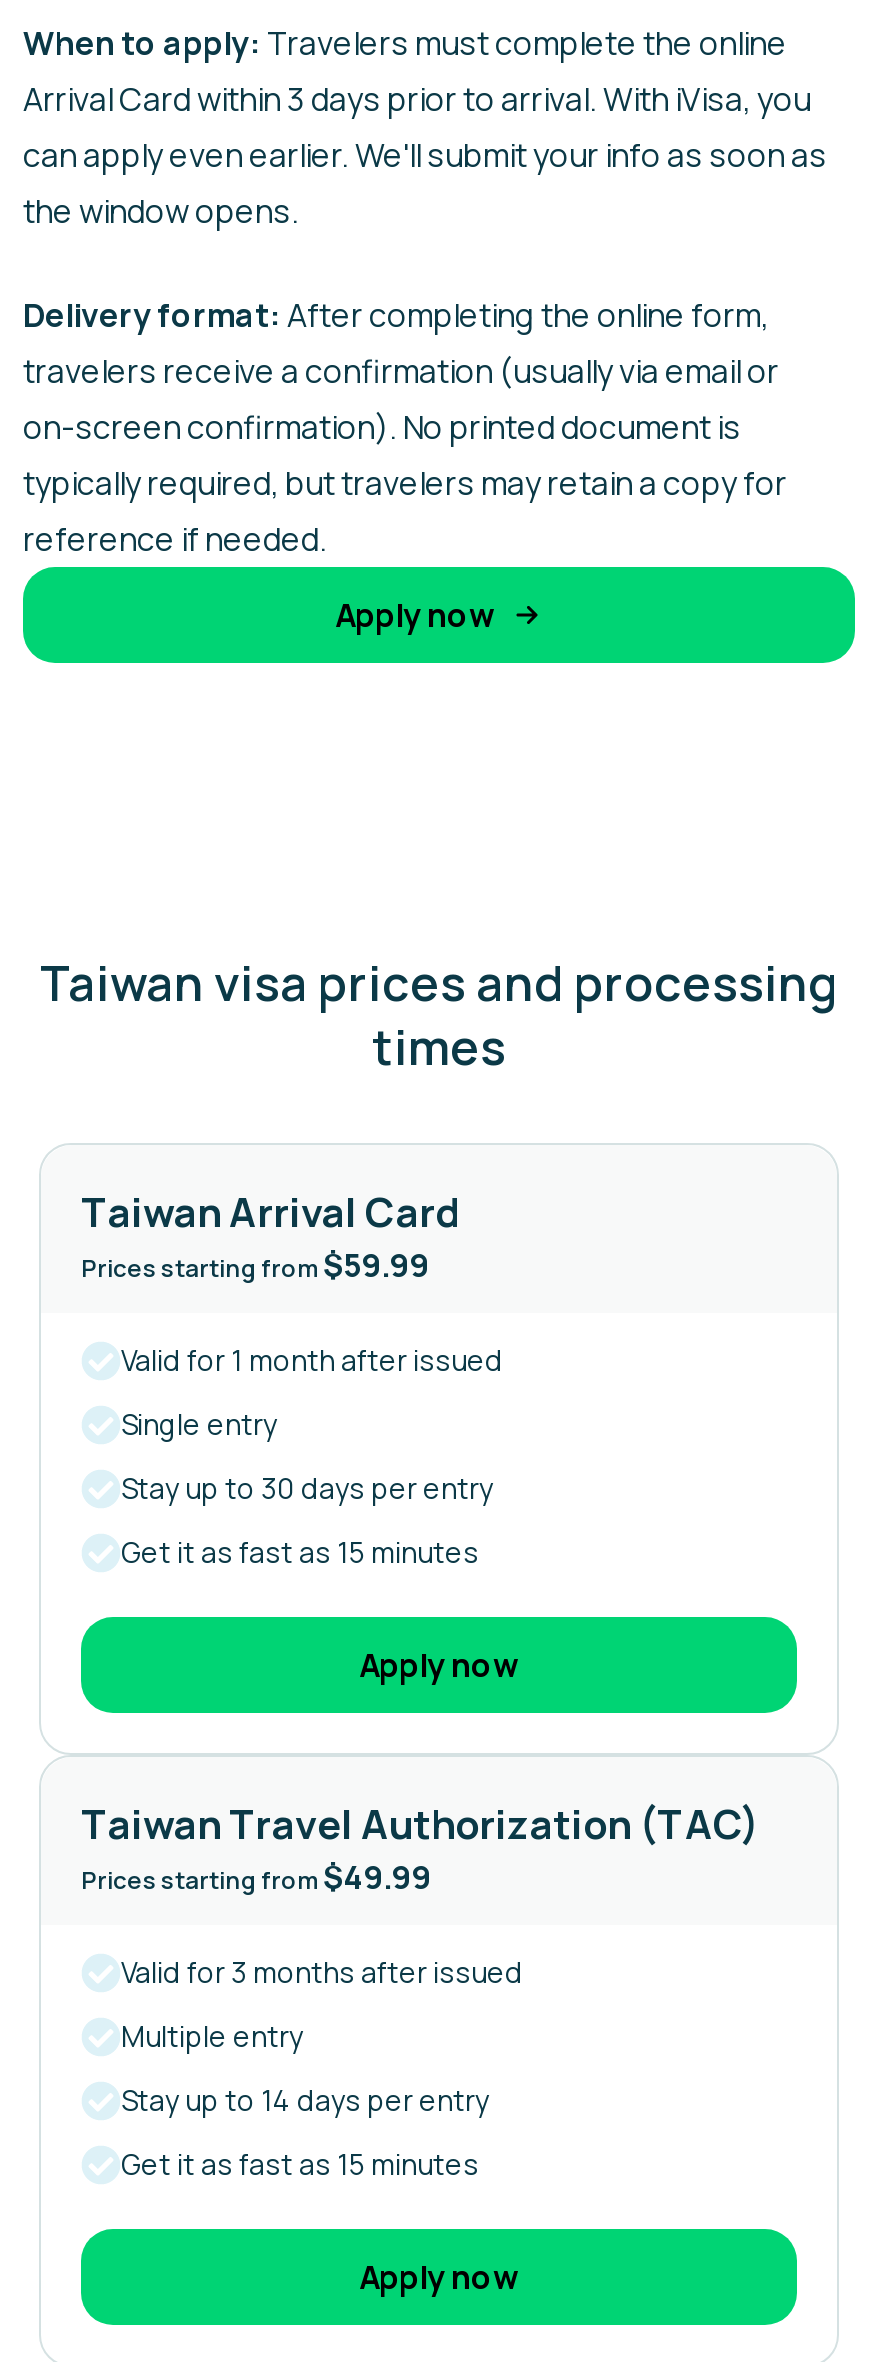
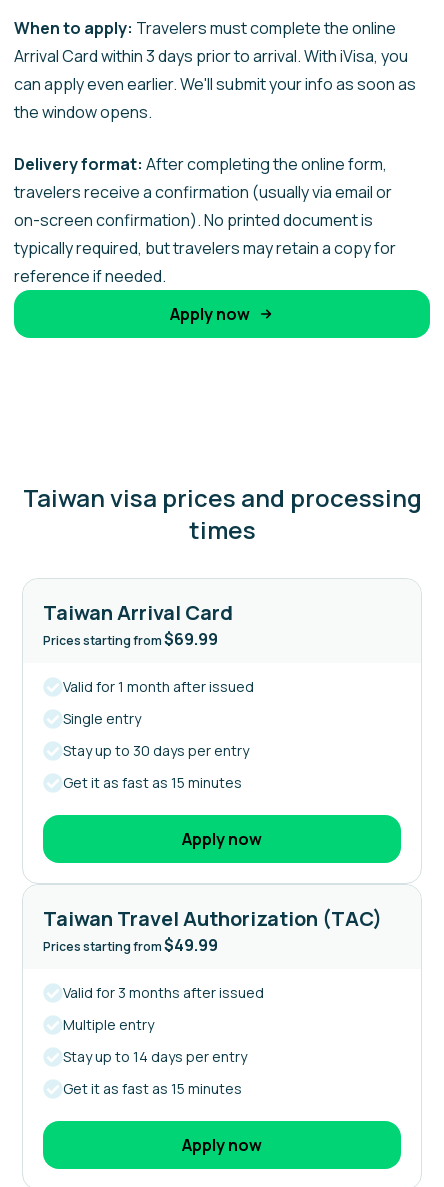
- Prices starting from$59.99
+ Prices starting from$69.99
